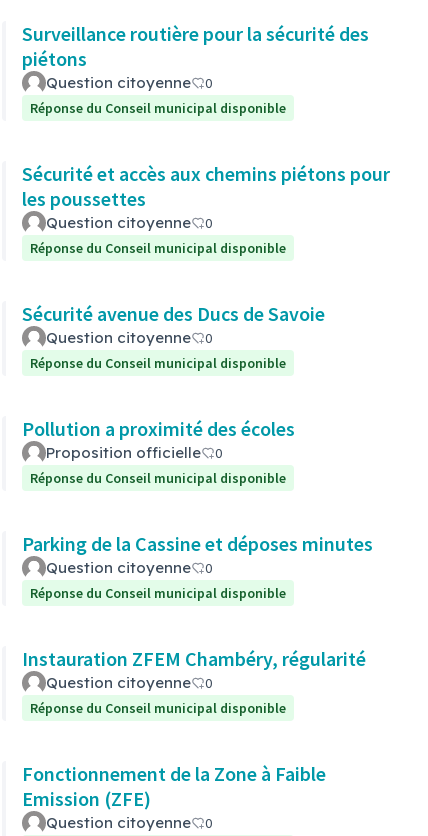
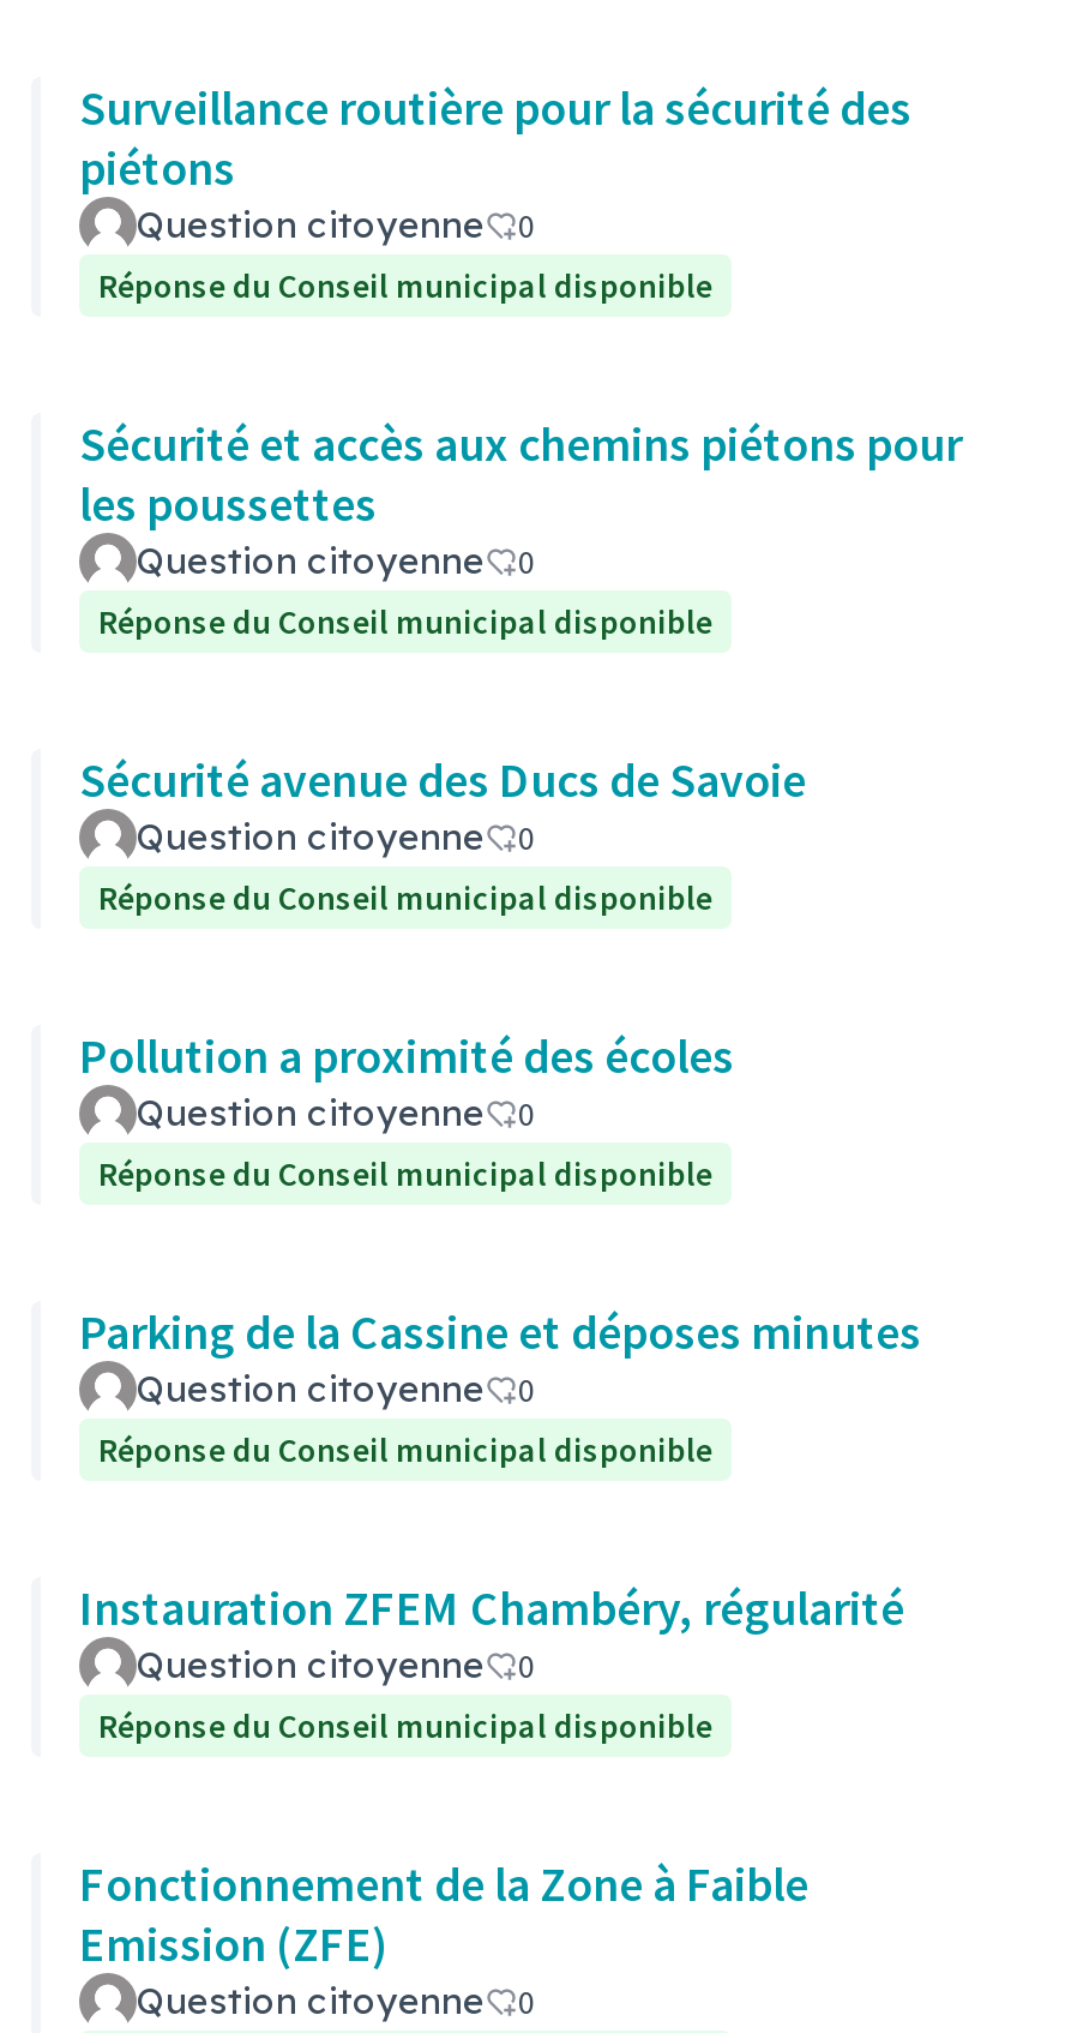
- Proposition officielle
+ Question citoyenne
